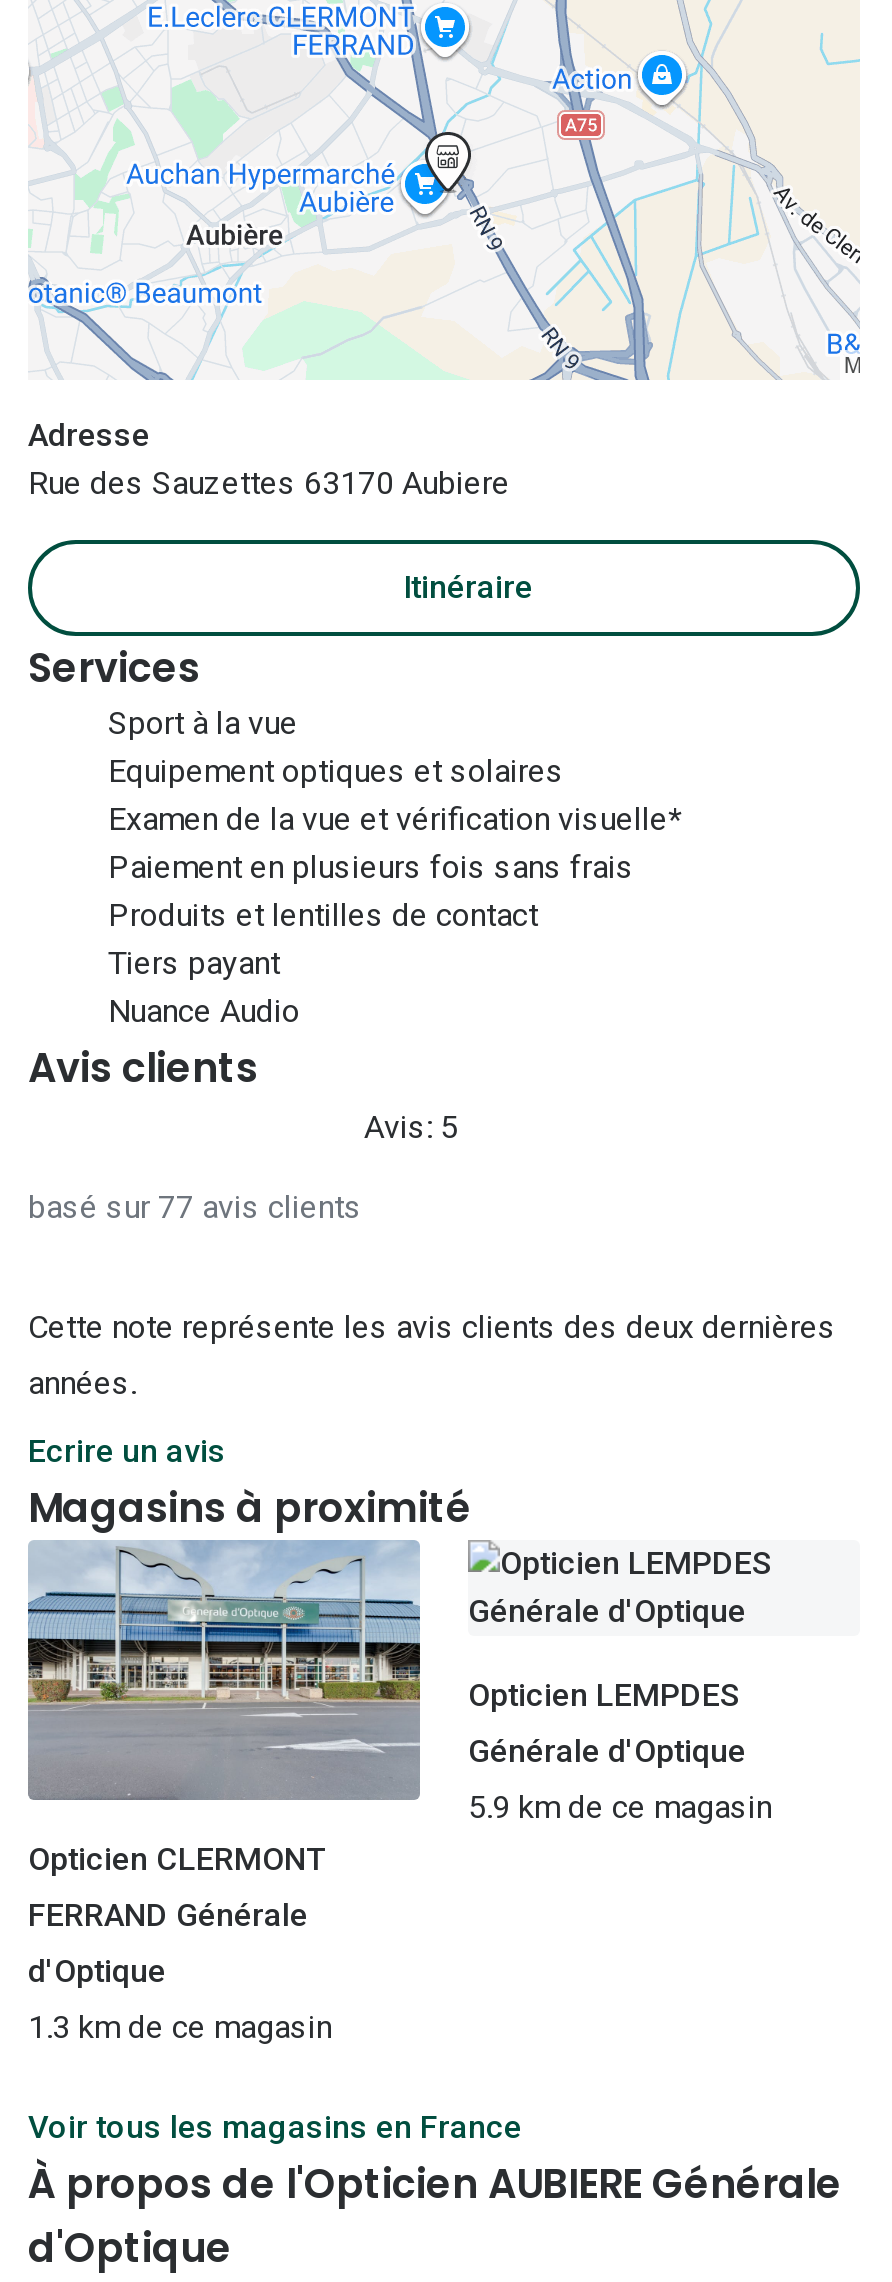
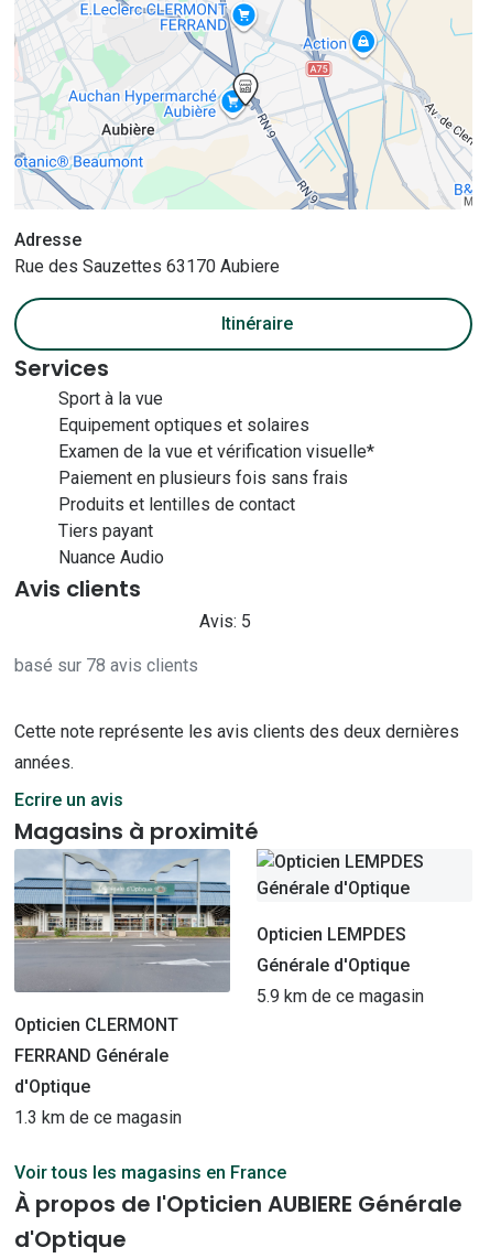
- basé sur 77 avis clients
+ basé sur 78 avis clients
